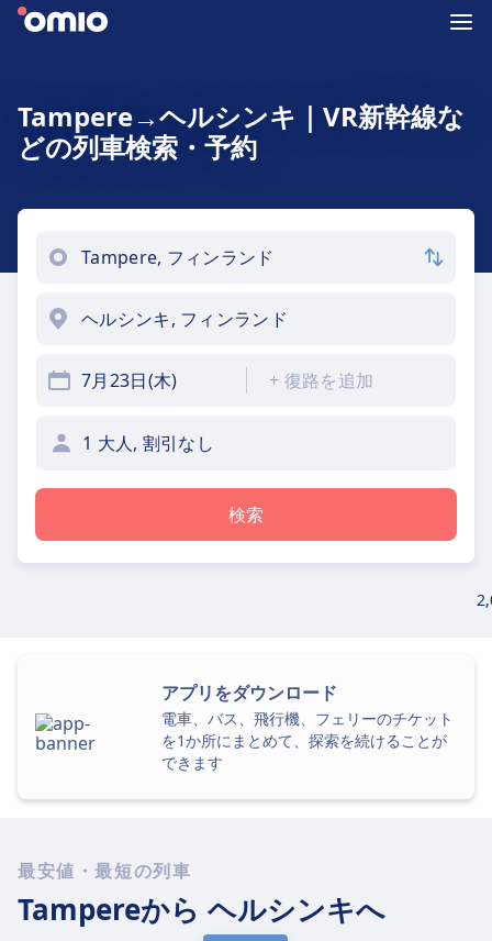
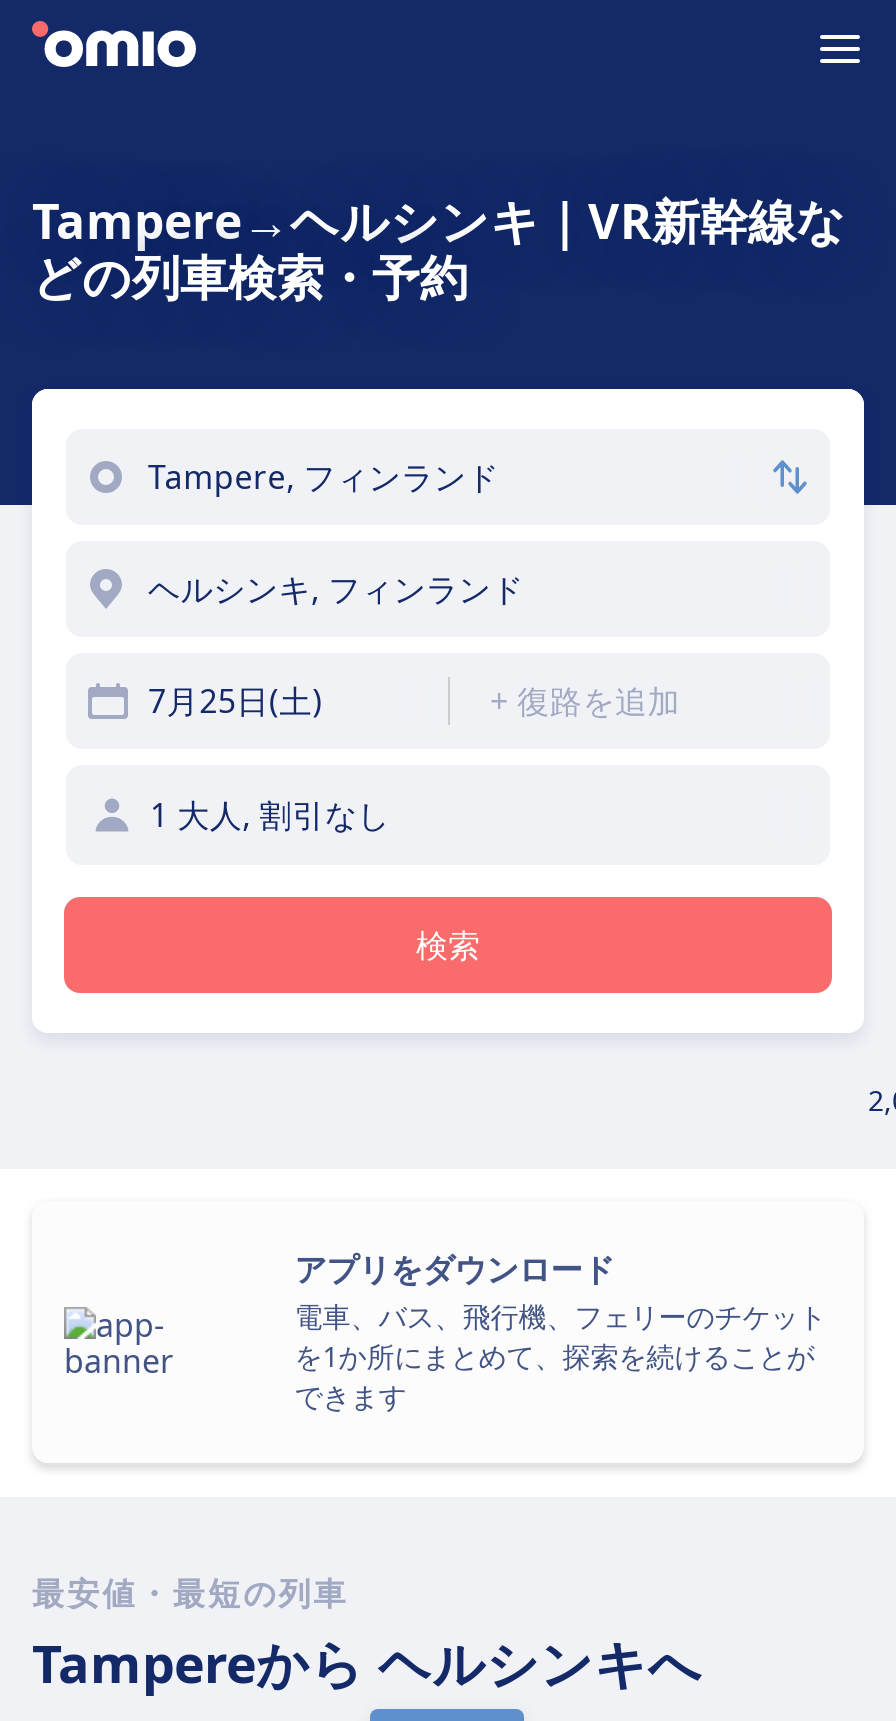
- 7月23日(木)
+ 7月25日(土)
